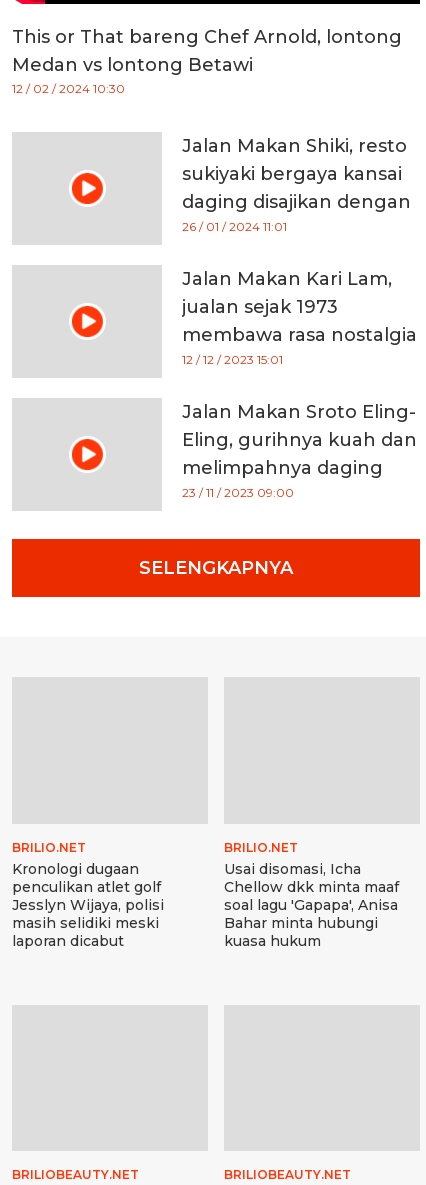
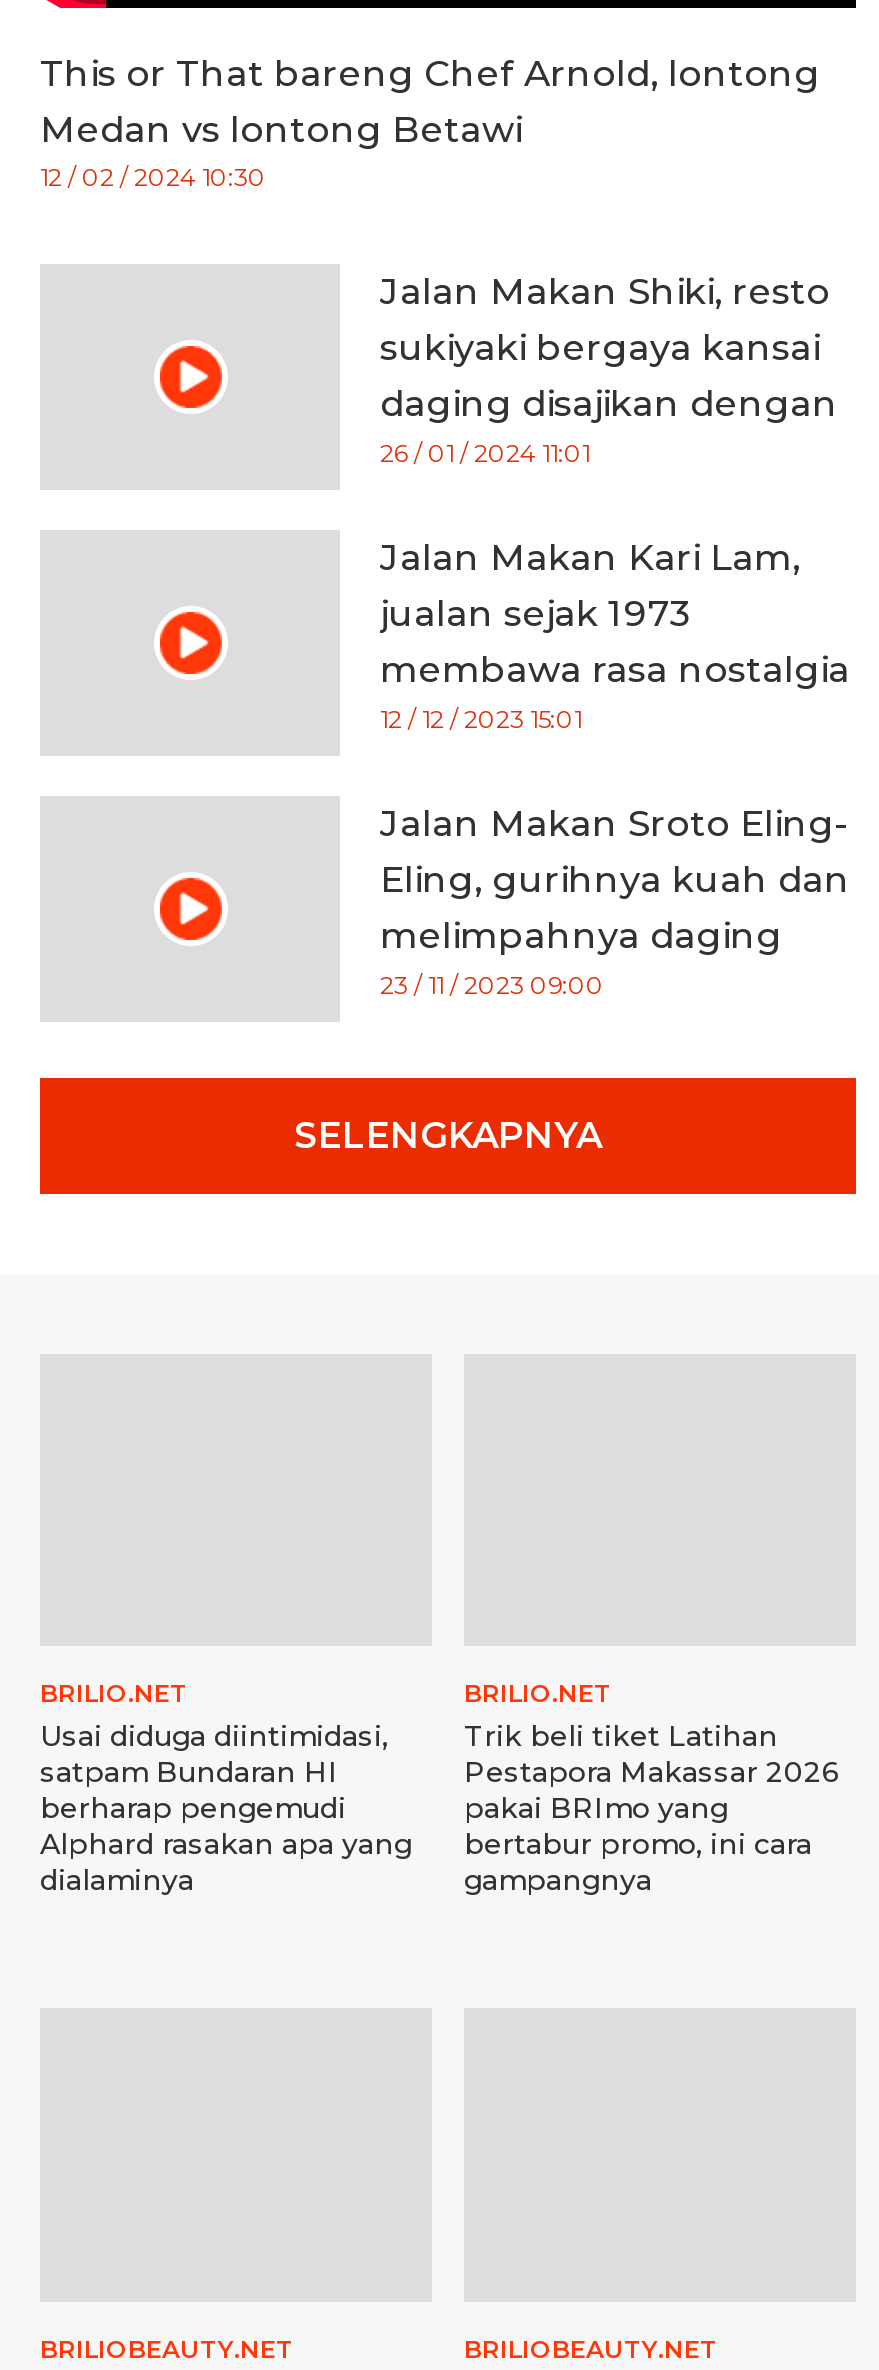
- Kronologi dugaan
- penculikan atlet golf
- Jesslyn Wijaya, polisi
- masih selidiki meski
- laporan dicabut
+ Usai diduga diintimidasi,
+ satpam Bundaran HI
+ berharap pengemudi
+ Alphard rasakan apa yang
+ dialaminya

- Usai disomasi, Icha
- Chellow dkk minta maaf
- soal lagu 'Gapapa', Anisa
- Bahar minta hubungi
- kuasa hukum
+ Trik beli tiket Latihan
+ Pestapora Makassar 2026
+ pakai BRImo yang
+ bertabur promo, ini cara
+ gampangnya
